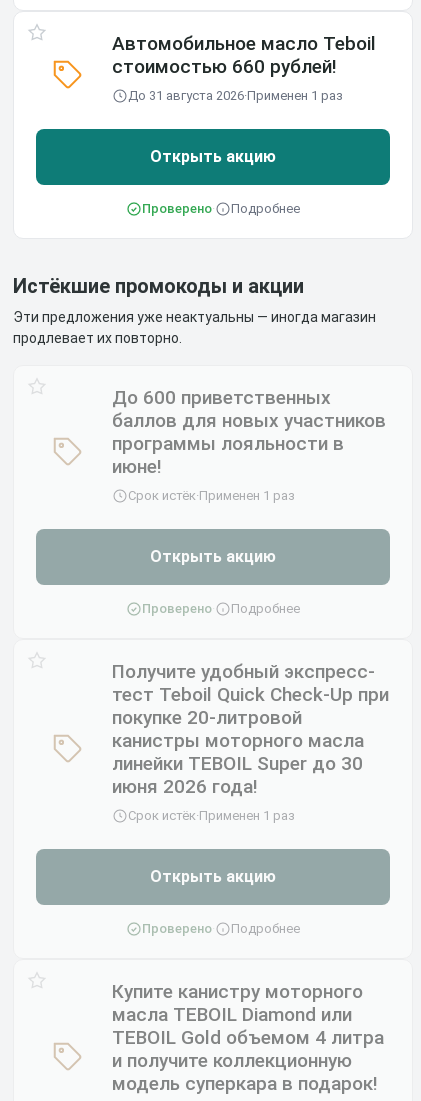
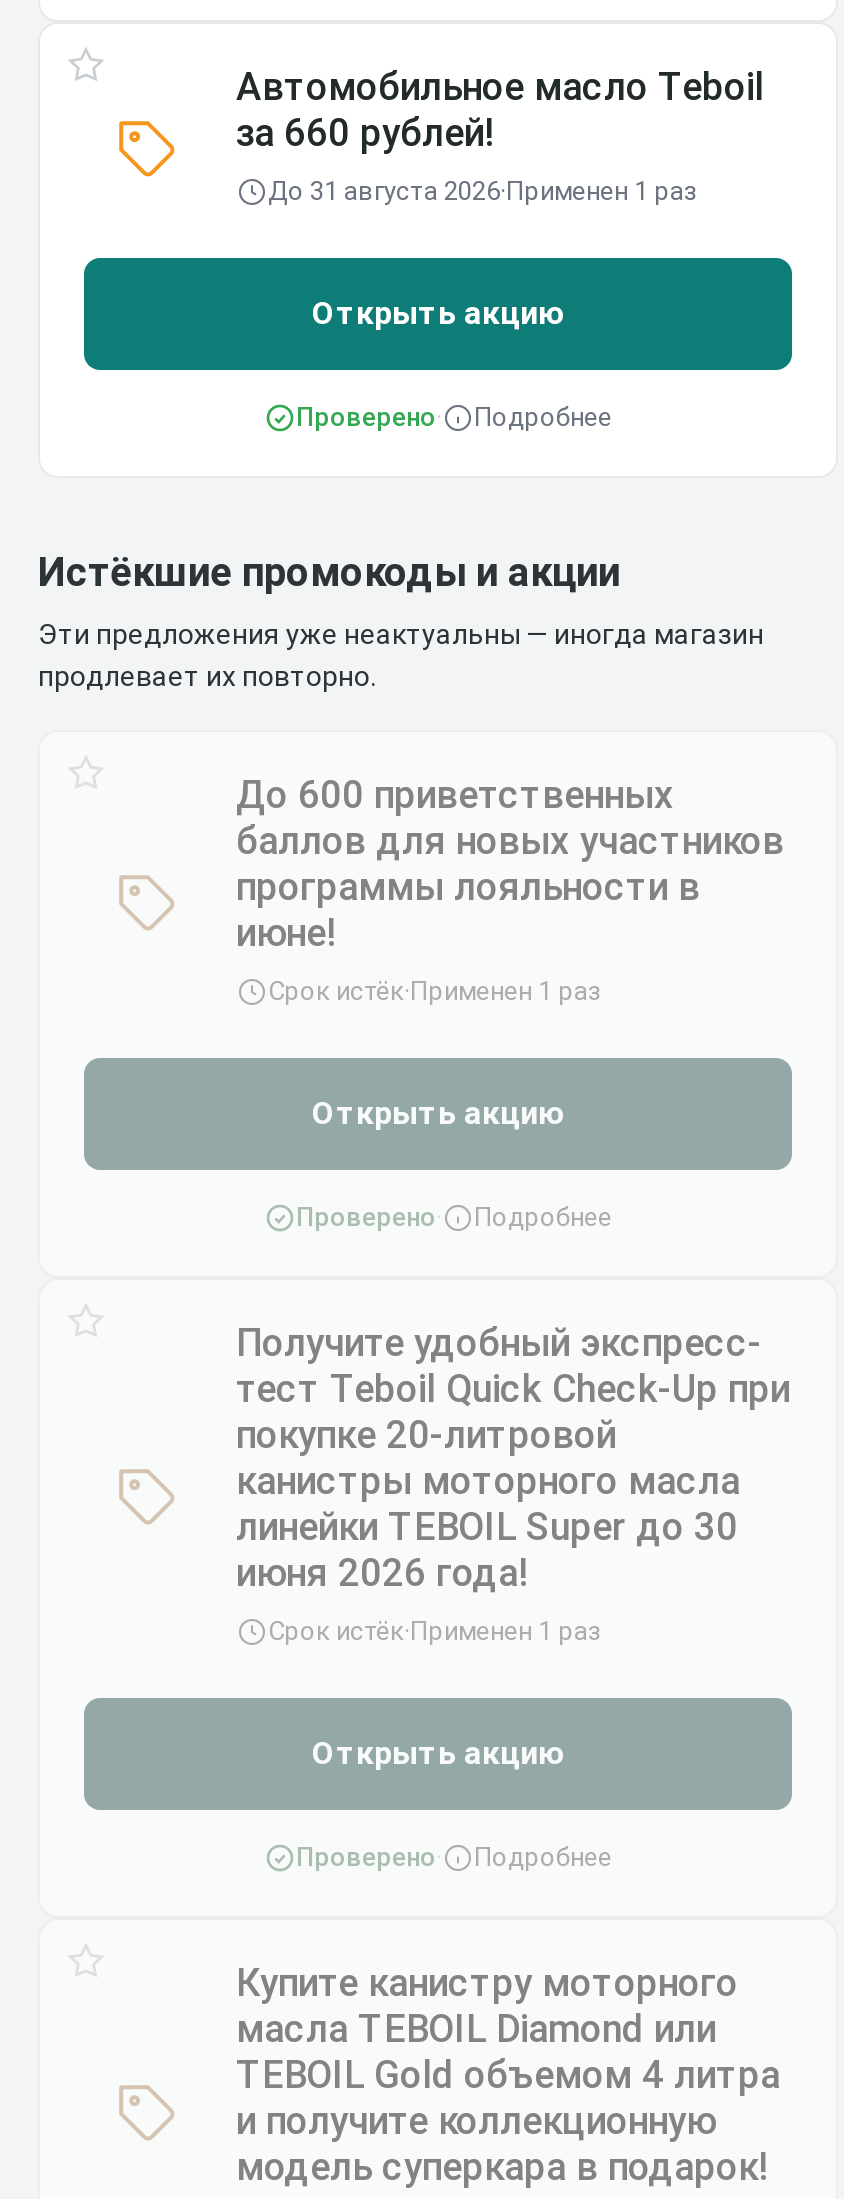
- стоимостью 660 рублей!
+ за 660 рублей!
